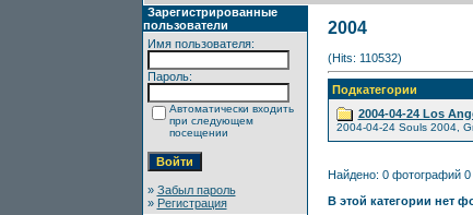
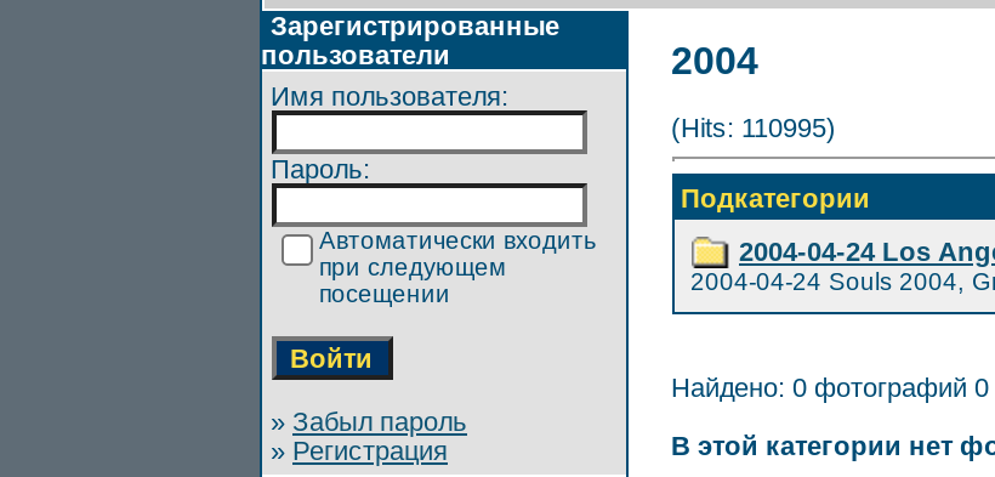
- (Hits: 110532)
+ (Hits: 110995)
